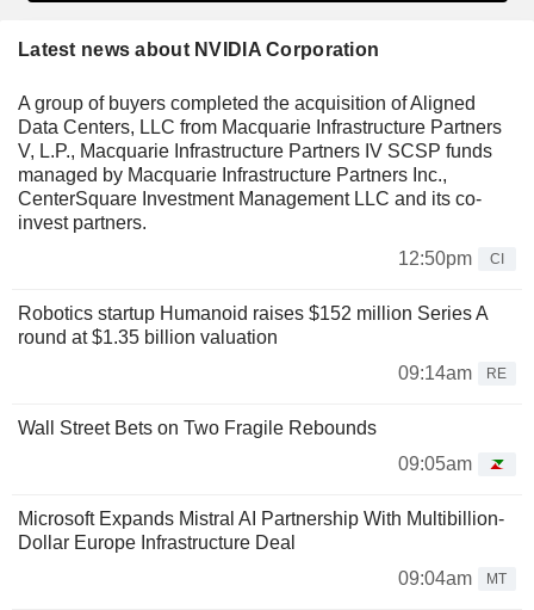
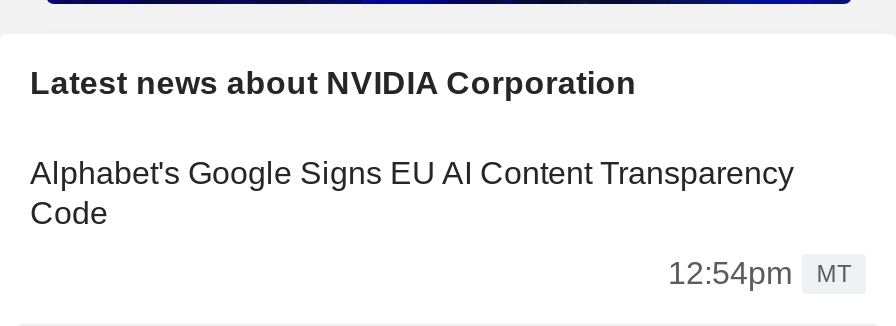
- A group of buyers completed the acquisition of Aligned
- Data Centers, LLC from Macquarie Infrastructure Partners
- V, L.P., Macquarie Infrastructure Partners IV SCSP funds
- managed by Macquarie Infrastructure Partners Inc.,
- CenterSquare Investment Management LLC and its co-
- invest partners.
- 12:50pm
- CI
- Robotics startup Humanoid raises $152 million Series A
- round at $1.35 billion valuation
- 09:14am
- RE
- Wall Street Bets on Two Fragile Rebounds
- 09:05am
- Microsoft Expands Mistral AI Partnership With Multibillion-
- Dollar Europe Infrastructure Deal
- 09:04am
+ Alphabet's Google Signs EU AI Content Transparency
+ Code
+ 12:54pm
